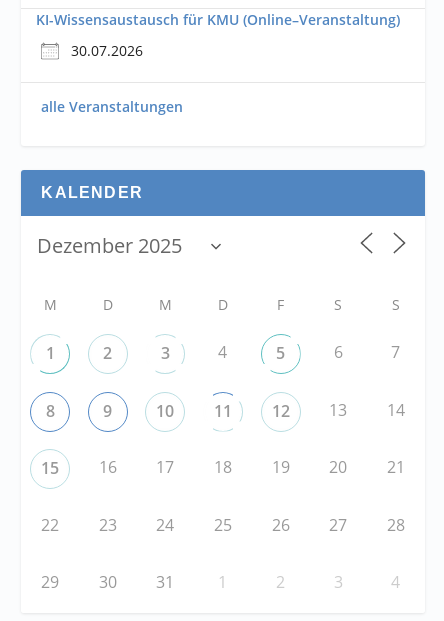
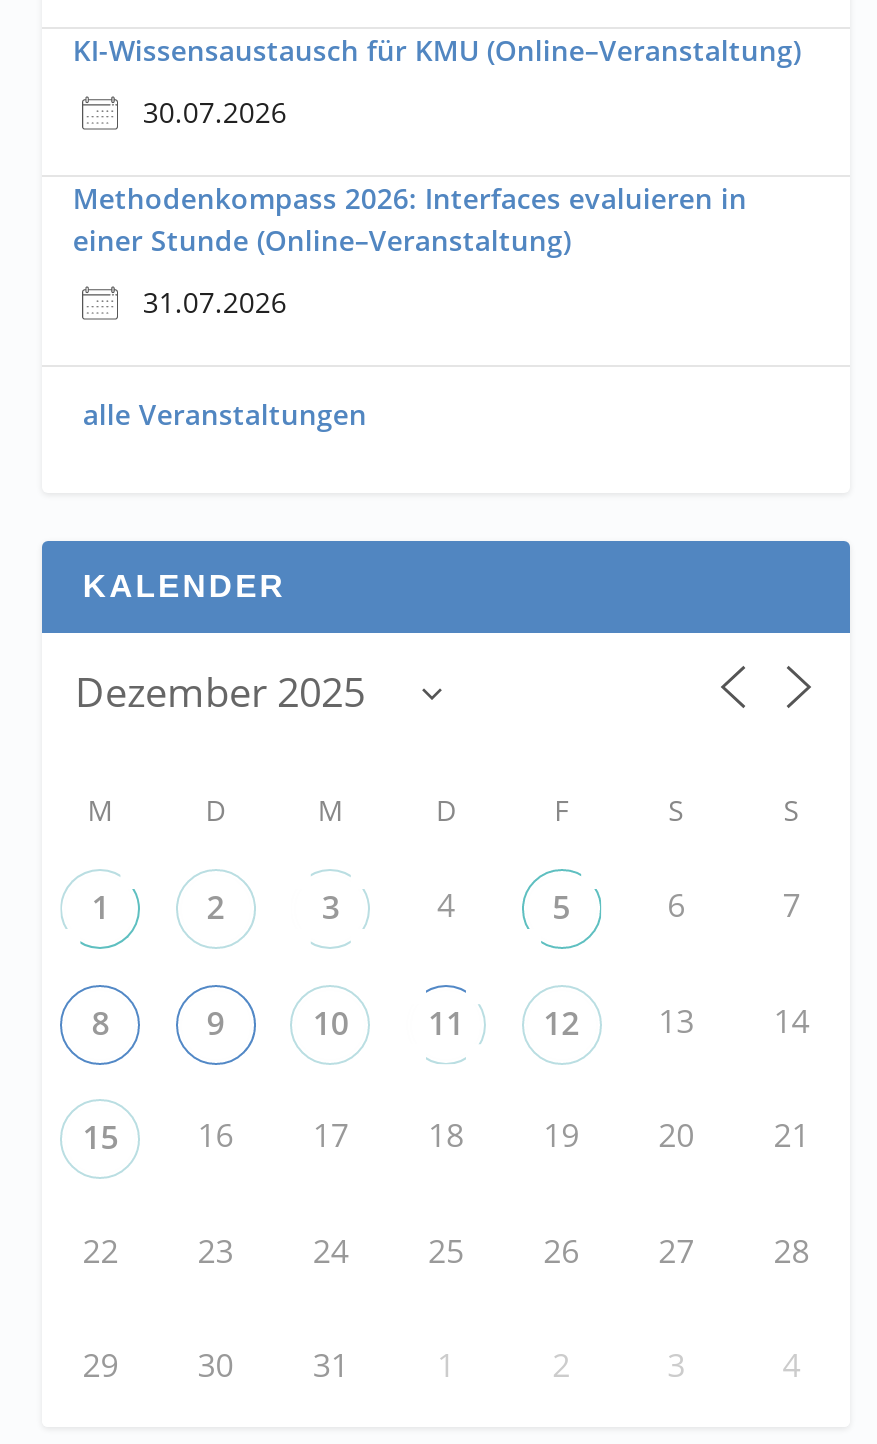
+ Methodenkompass 2026: Interfaces evaluieren in
+ einer Stunde (Online–Veranstaltung)
+ 31.07.2026
